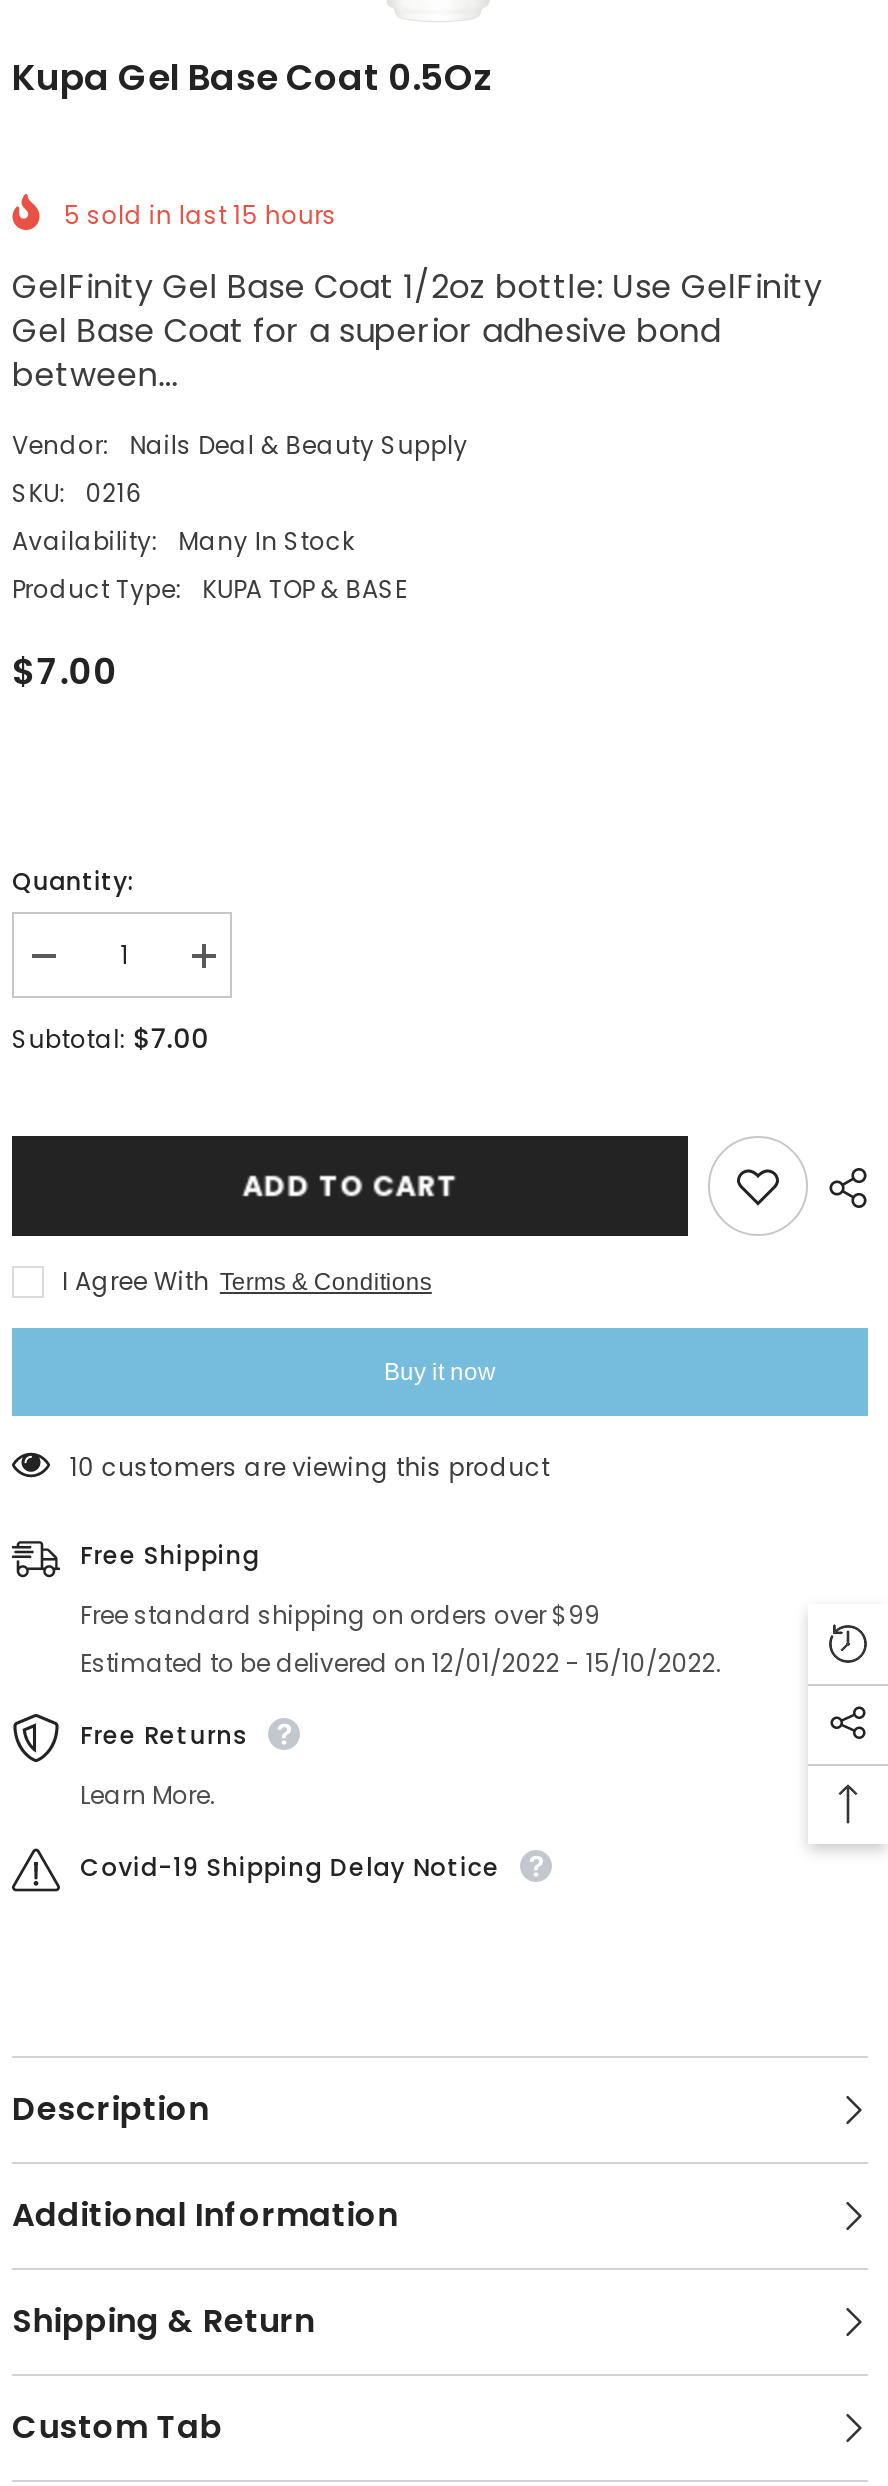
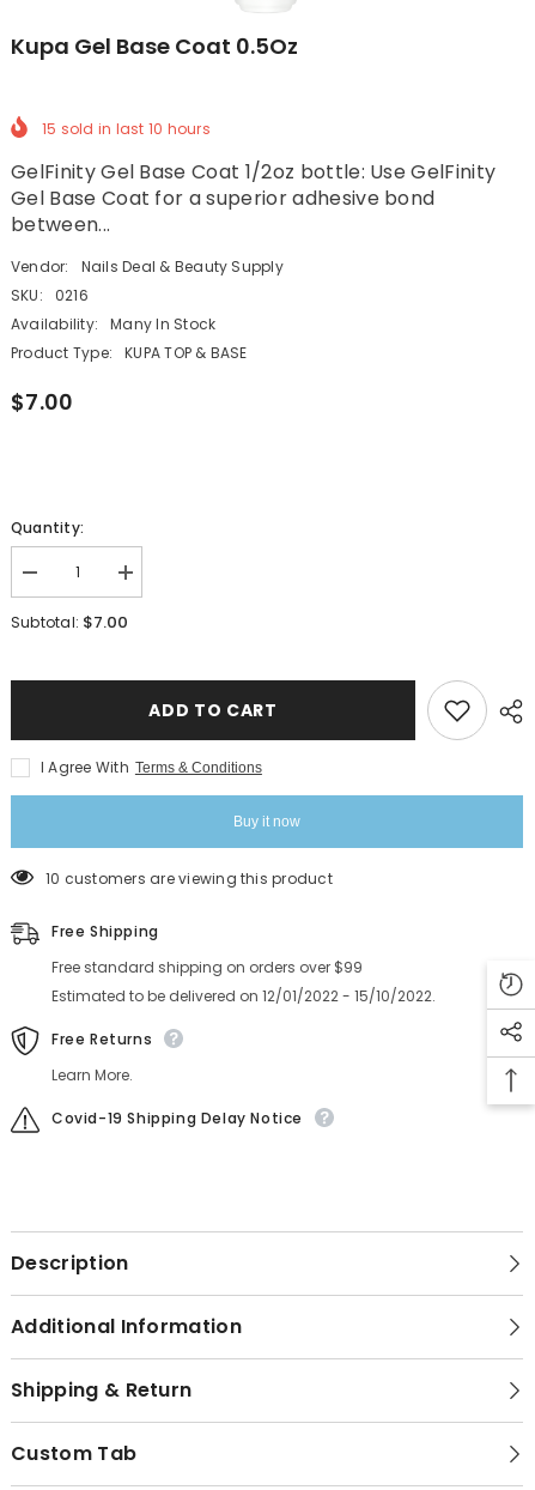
- 5 sold in last 15 hours
+ 15 sold in last 10 hours
